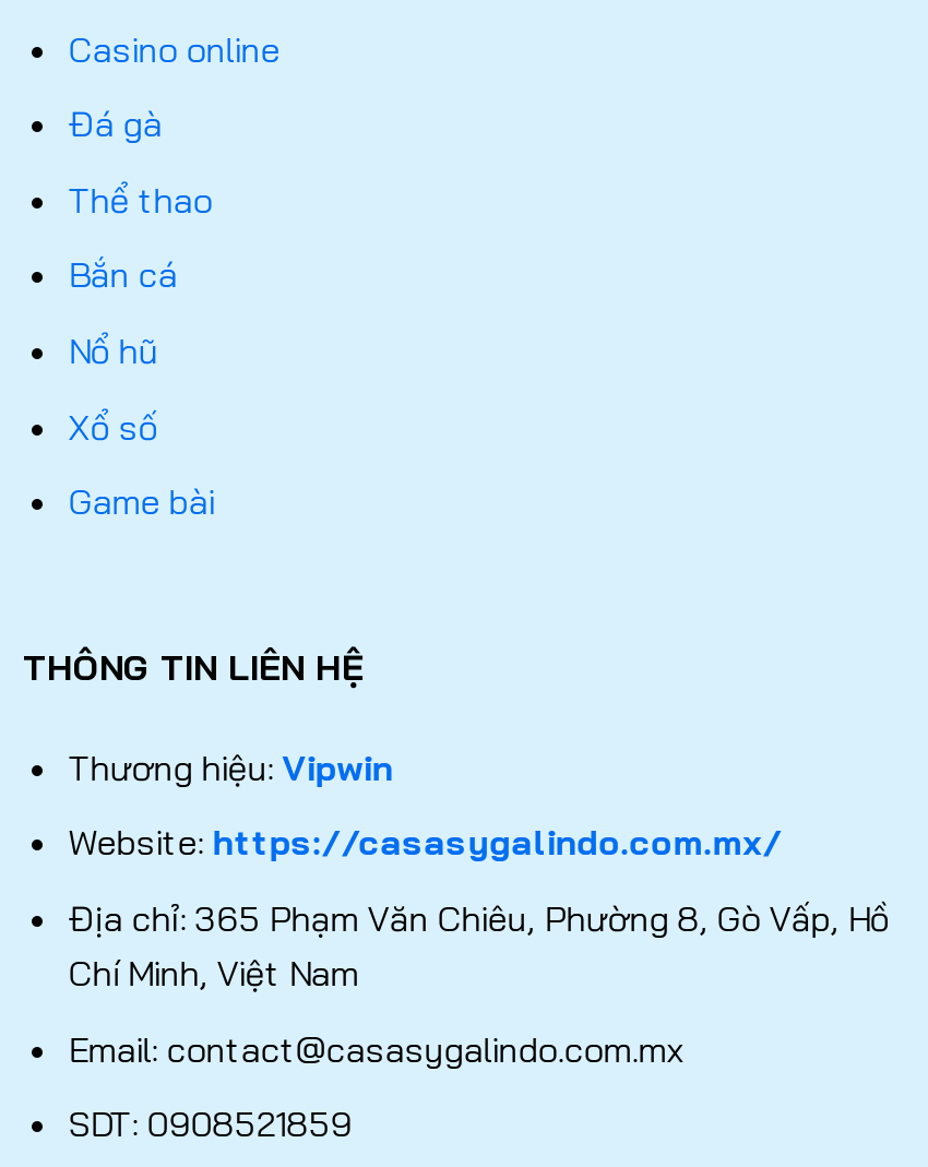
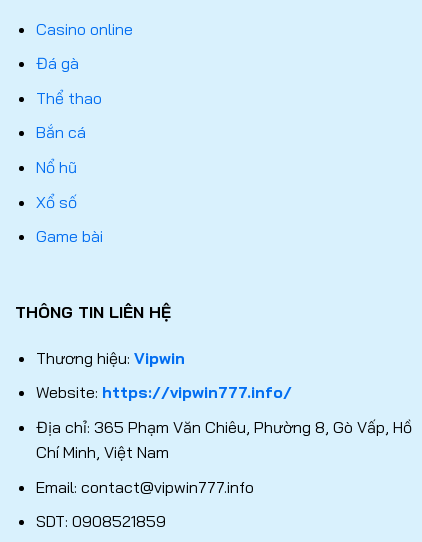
- Website: https://casasygalindo.com.mx/
+ Website: https://vipwin777.info/

- Email: contact@casasygalindo.com.mx
+ Email: contact@vipwin777.info
